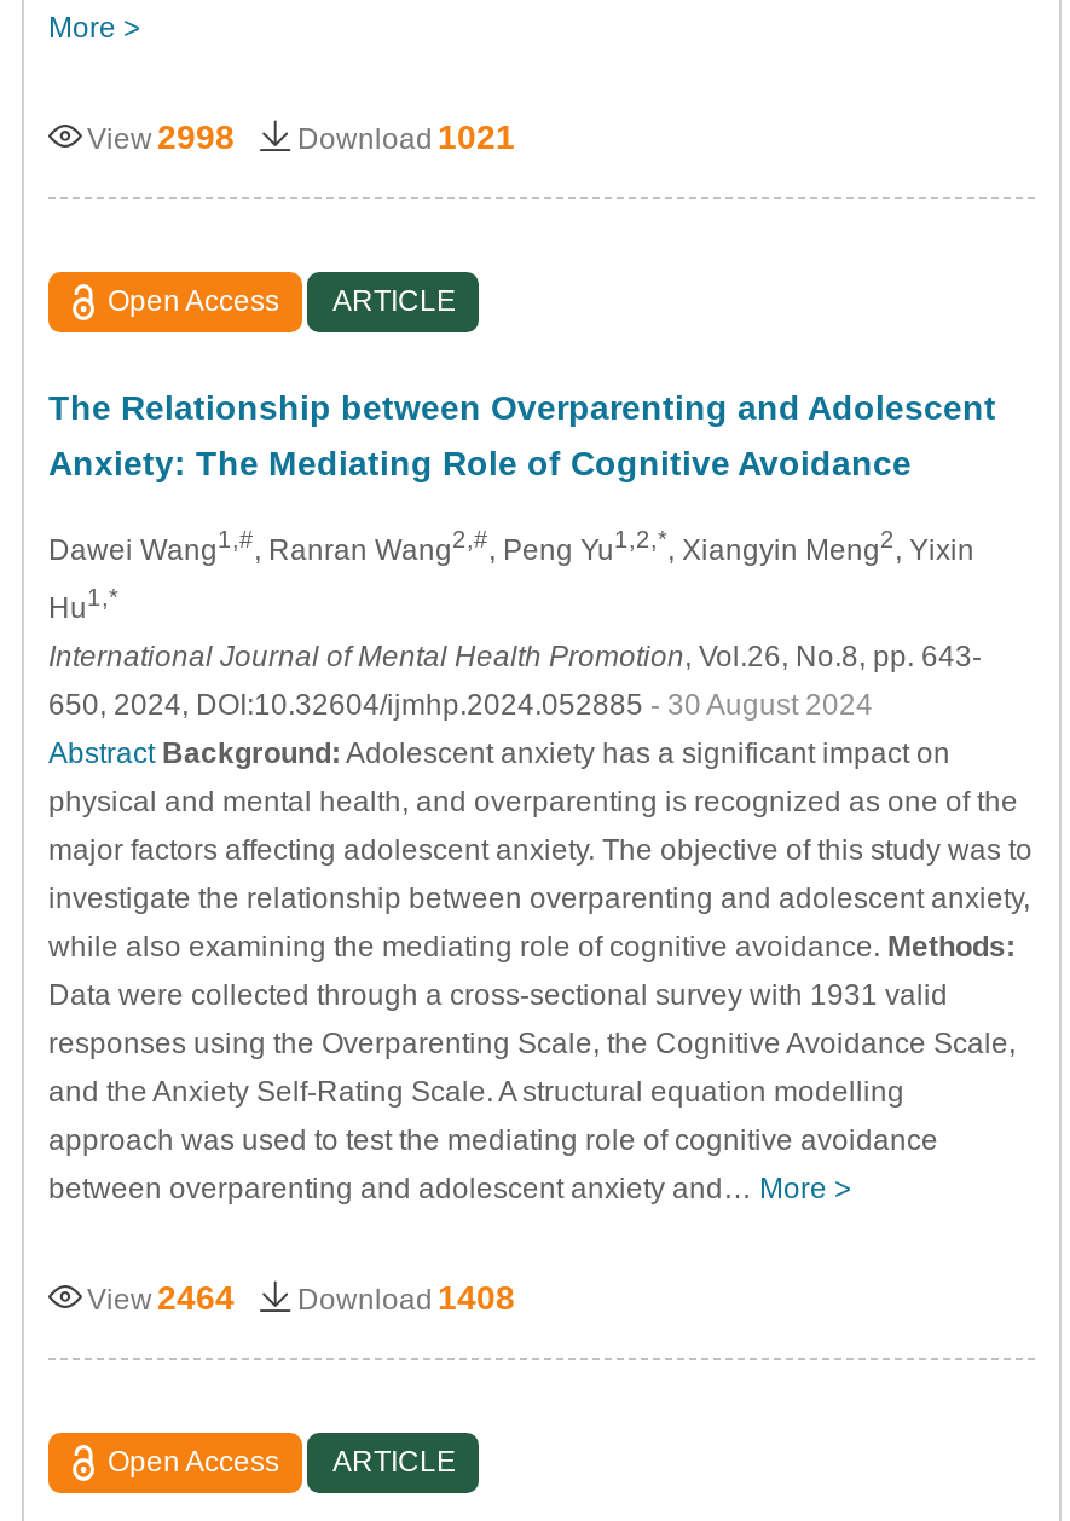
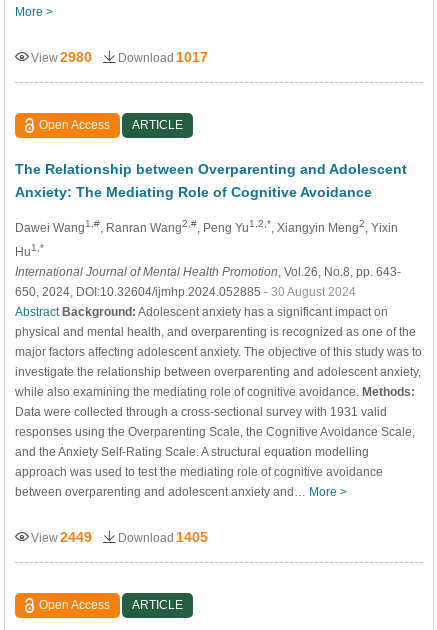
- View 2998
+ View 2980

- Download 1021
+ Download 1017

- View 2464
+ View 2449

- Download 1408
+ Download 1405
